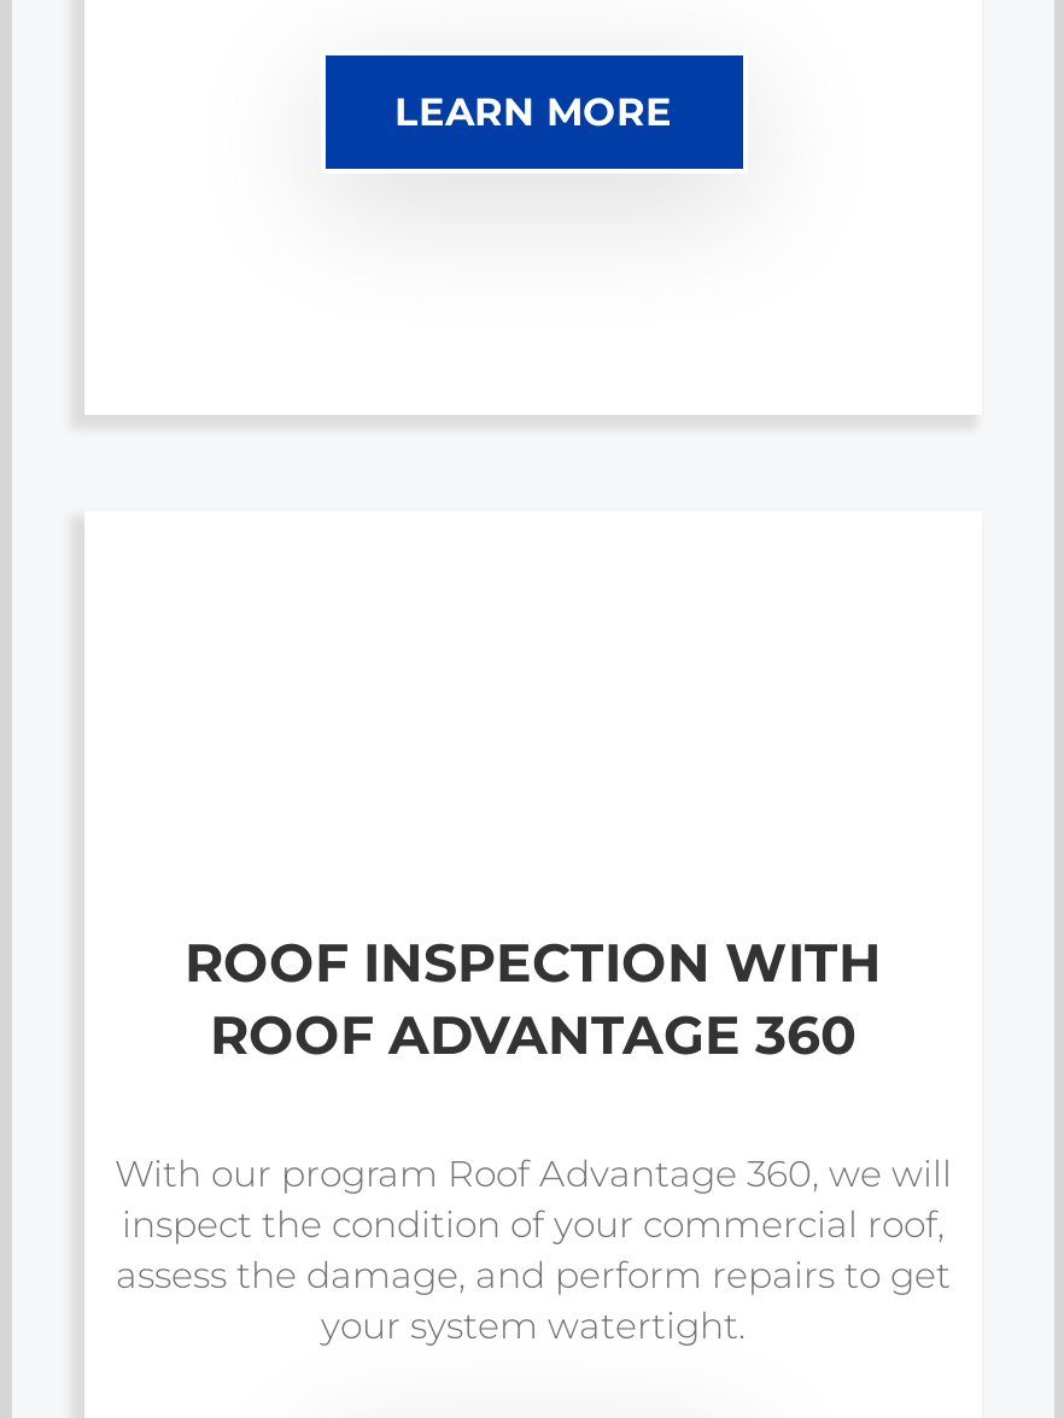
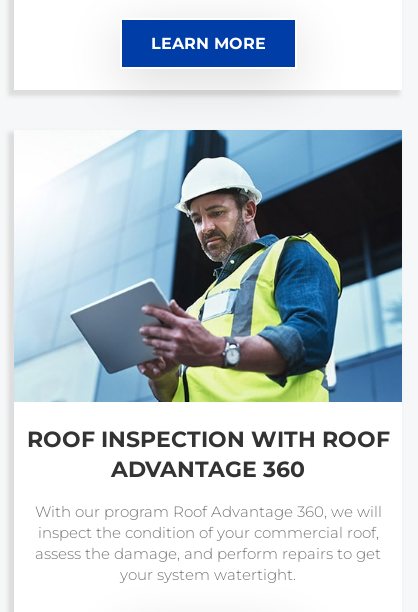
+ [image]
